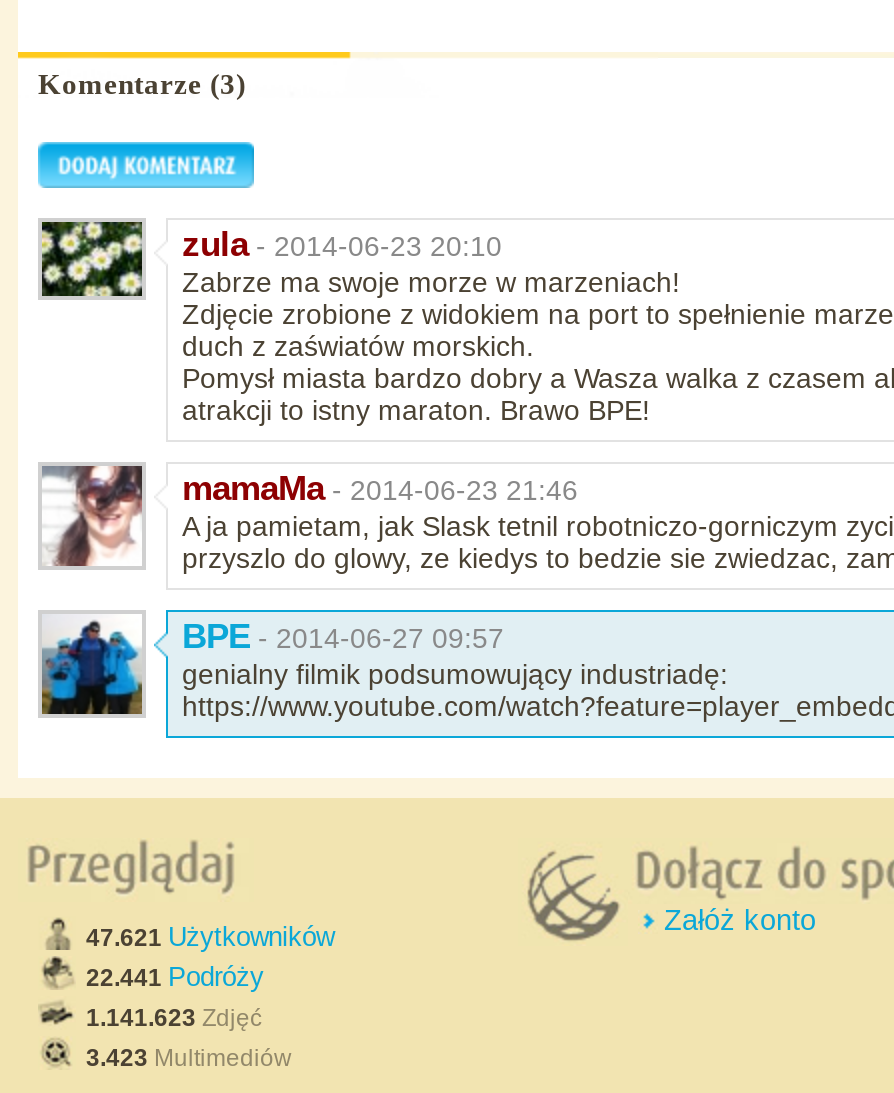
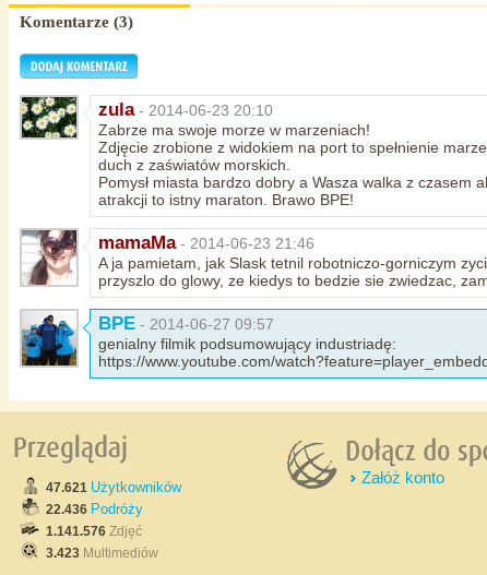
- 22.441 Podróży
+ 22.436 Podróży

- 1.141.623 Zdjęć
+ 1.141.576 Zdjęć
